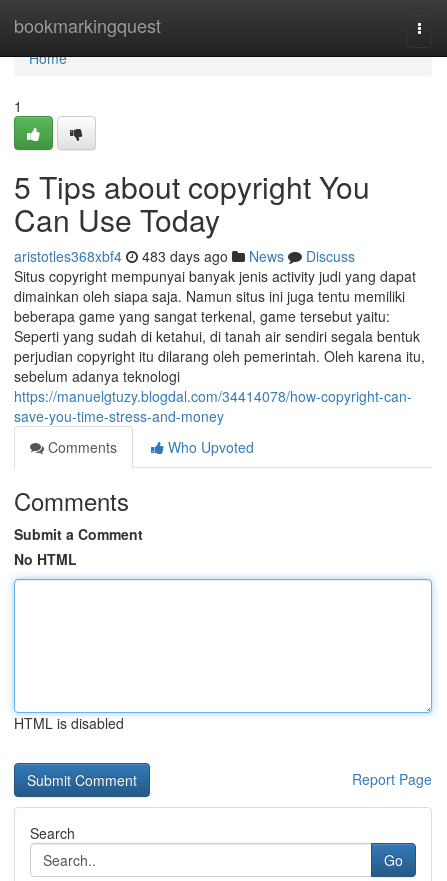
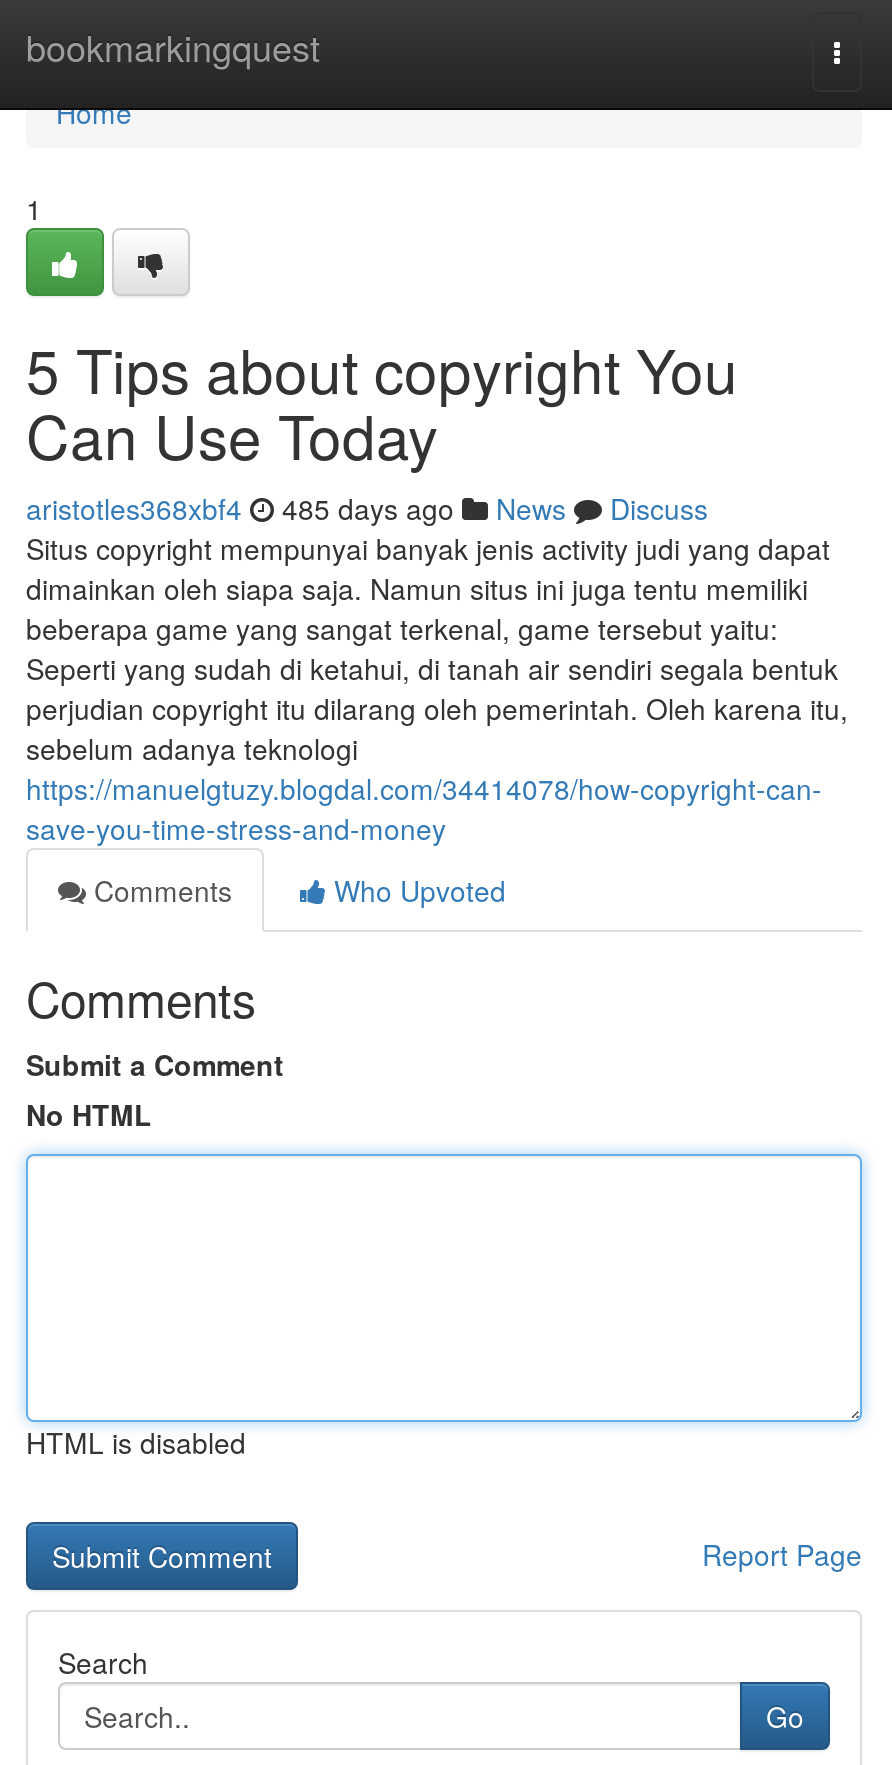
- aristotles368xbf4 483 days ago News Discuss
+ aristotles368xbf4 485 days ago News Discuss
